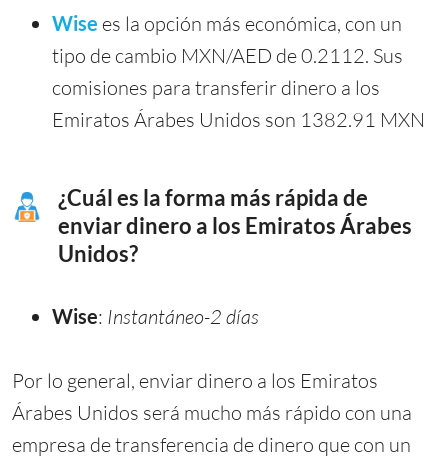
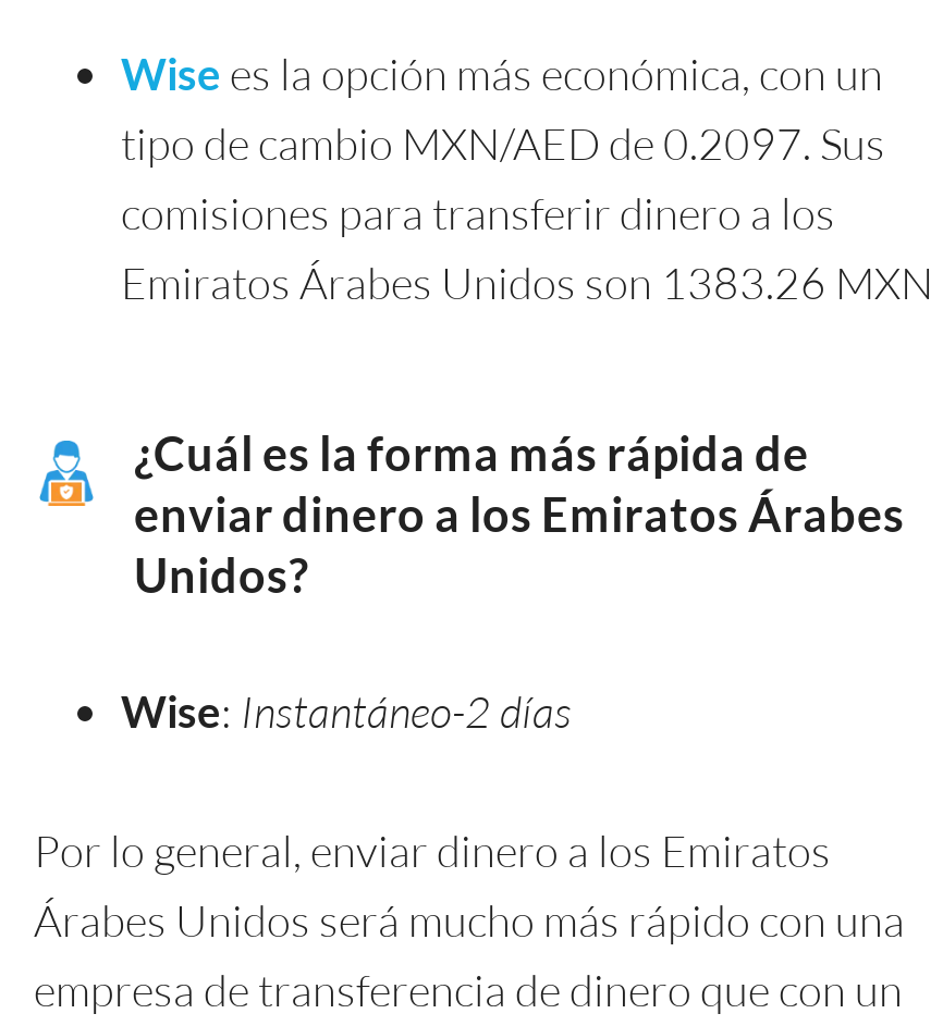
- tipo de cambio MXN/AED de 0.2112. Sus
+ tipo de cambio MXN/AED de 0.2097. Sus

- Emiratos Árabes Unidos son 1382.91 MXN
+ Emiratos Árabes Unidos son 1383.26 MXN
